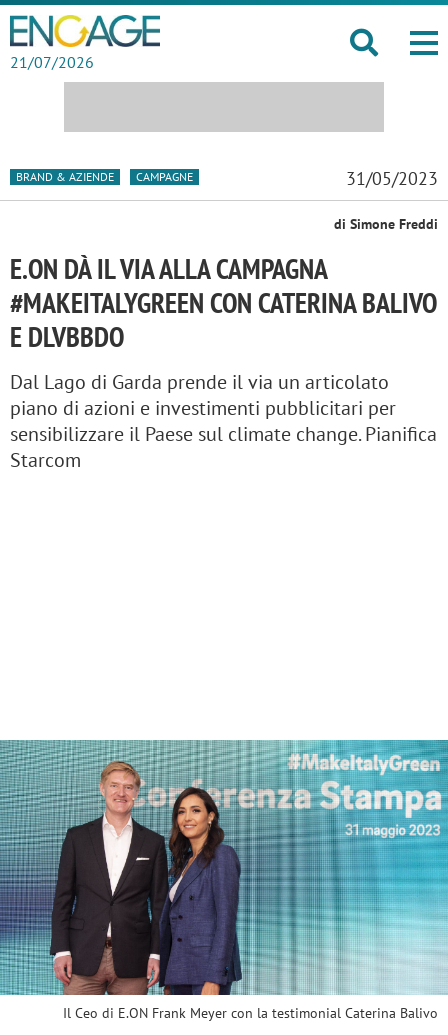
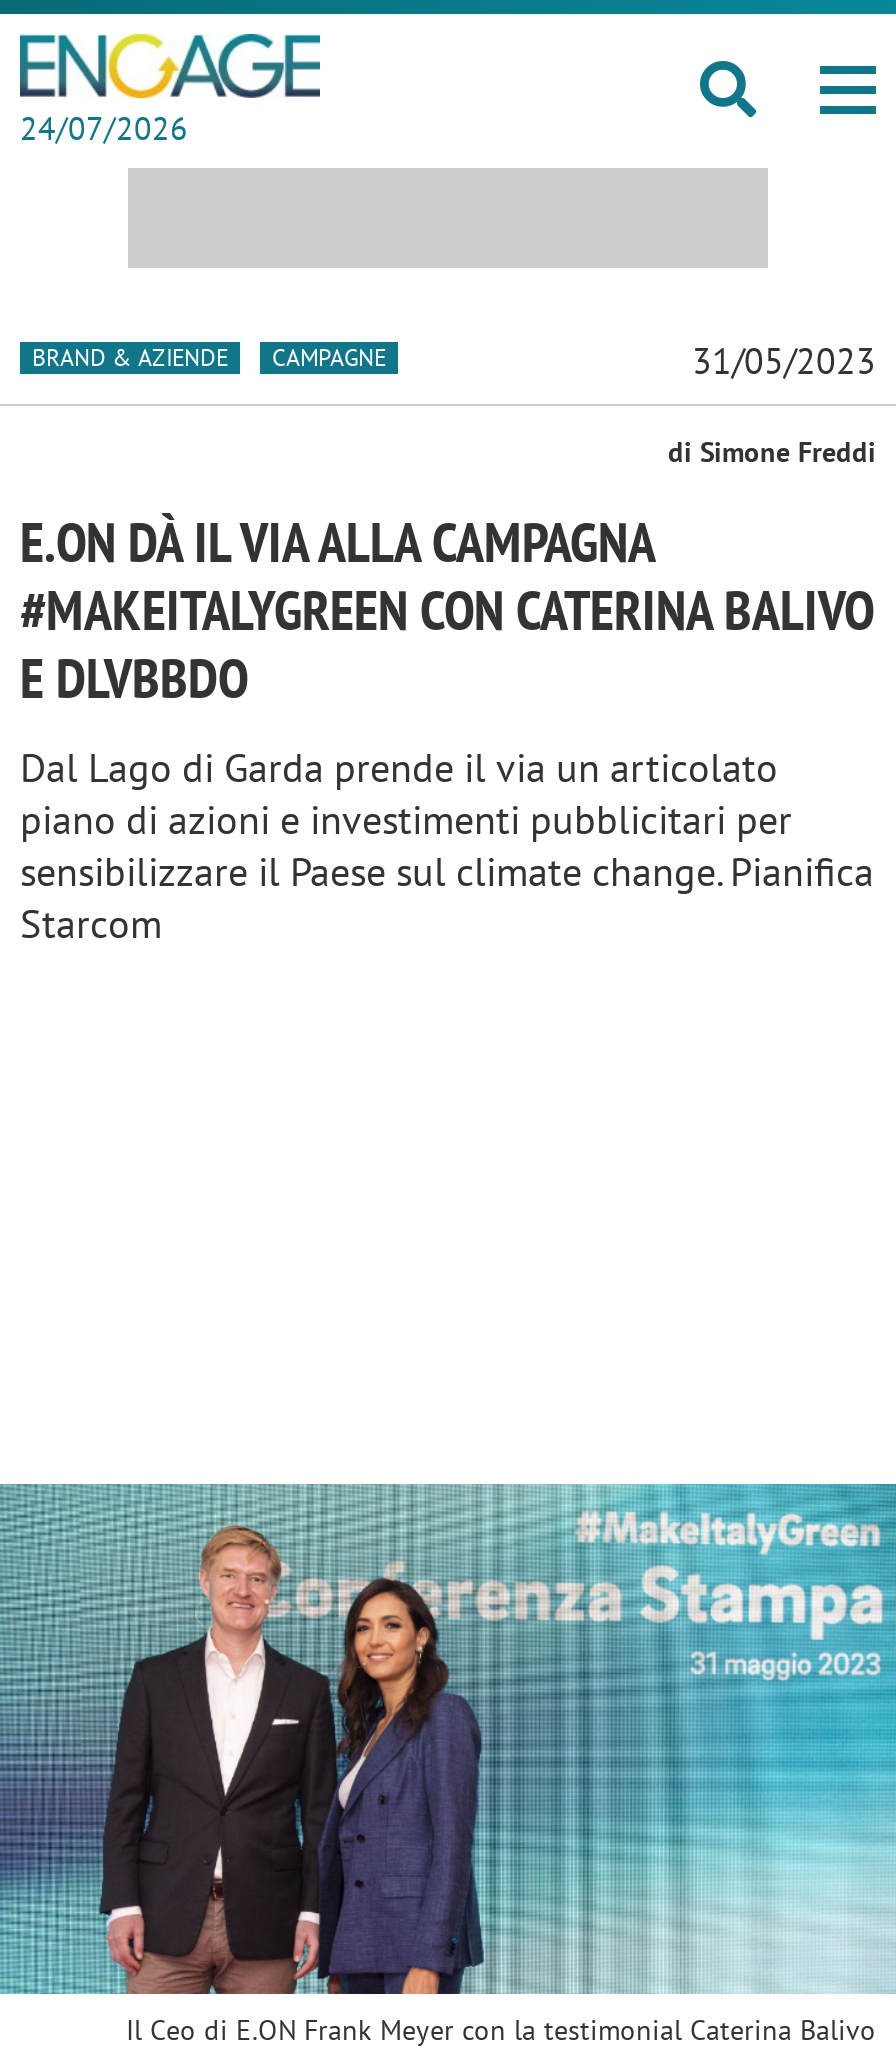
- 21/07/2026
+ 24/07/2026
